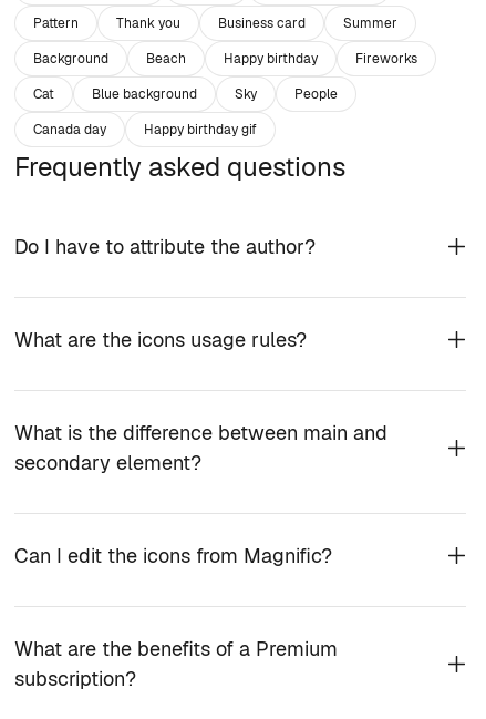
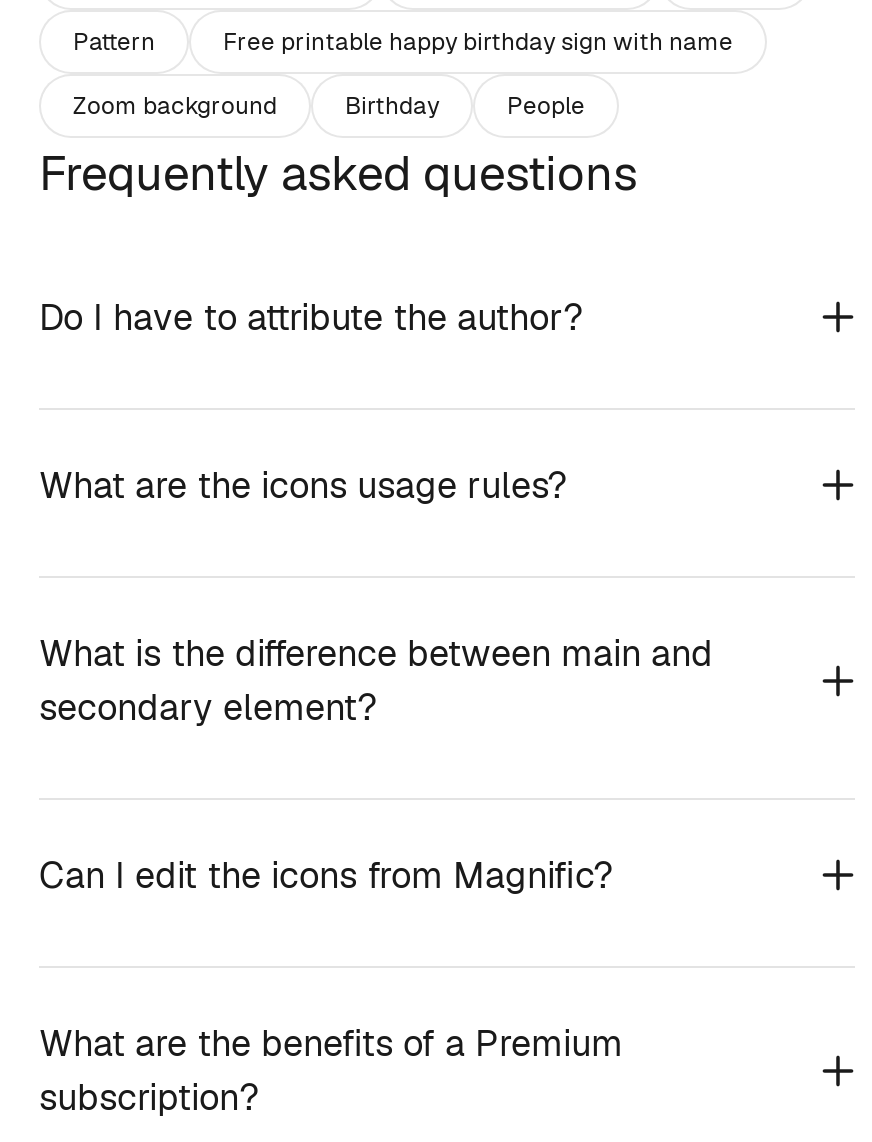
- Thank you
- Business card
- Summer
- Background
- Beach
- Happy birthday
- Fireworks
- Cat
- Blue background
- Sky
+ Free printable happy birthday sign with name
+ Zoom background
+ Birthday

- Canada day
- Happy birthday gif
